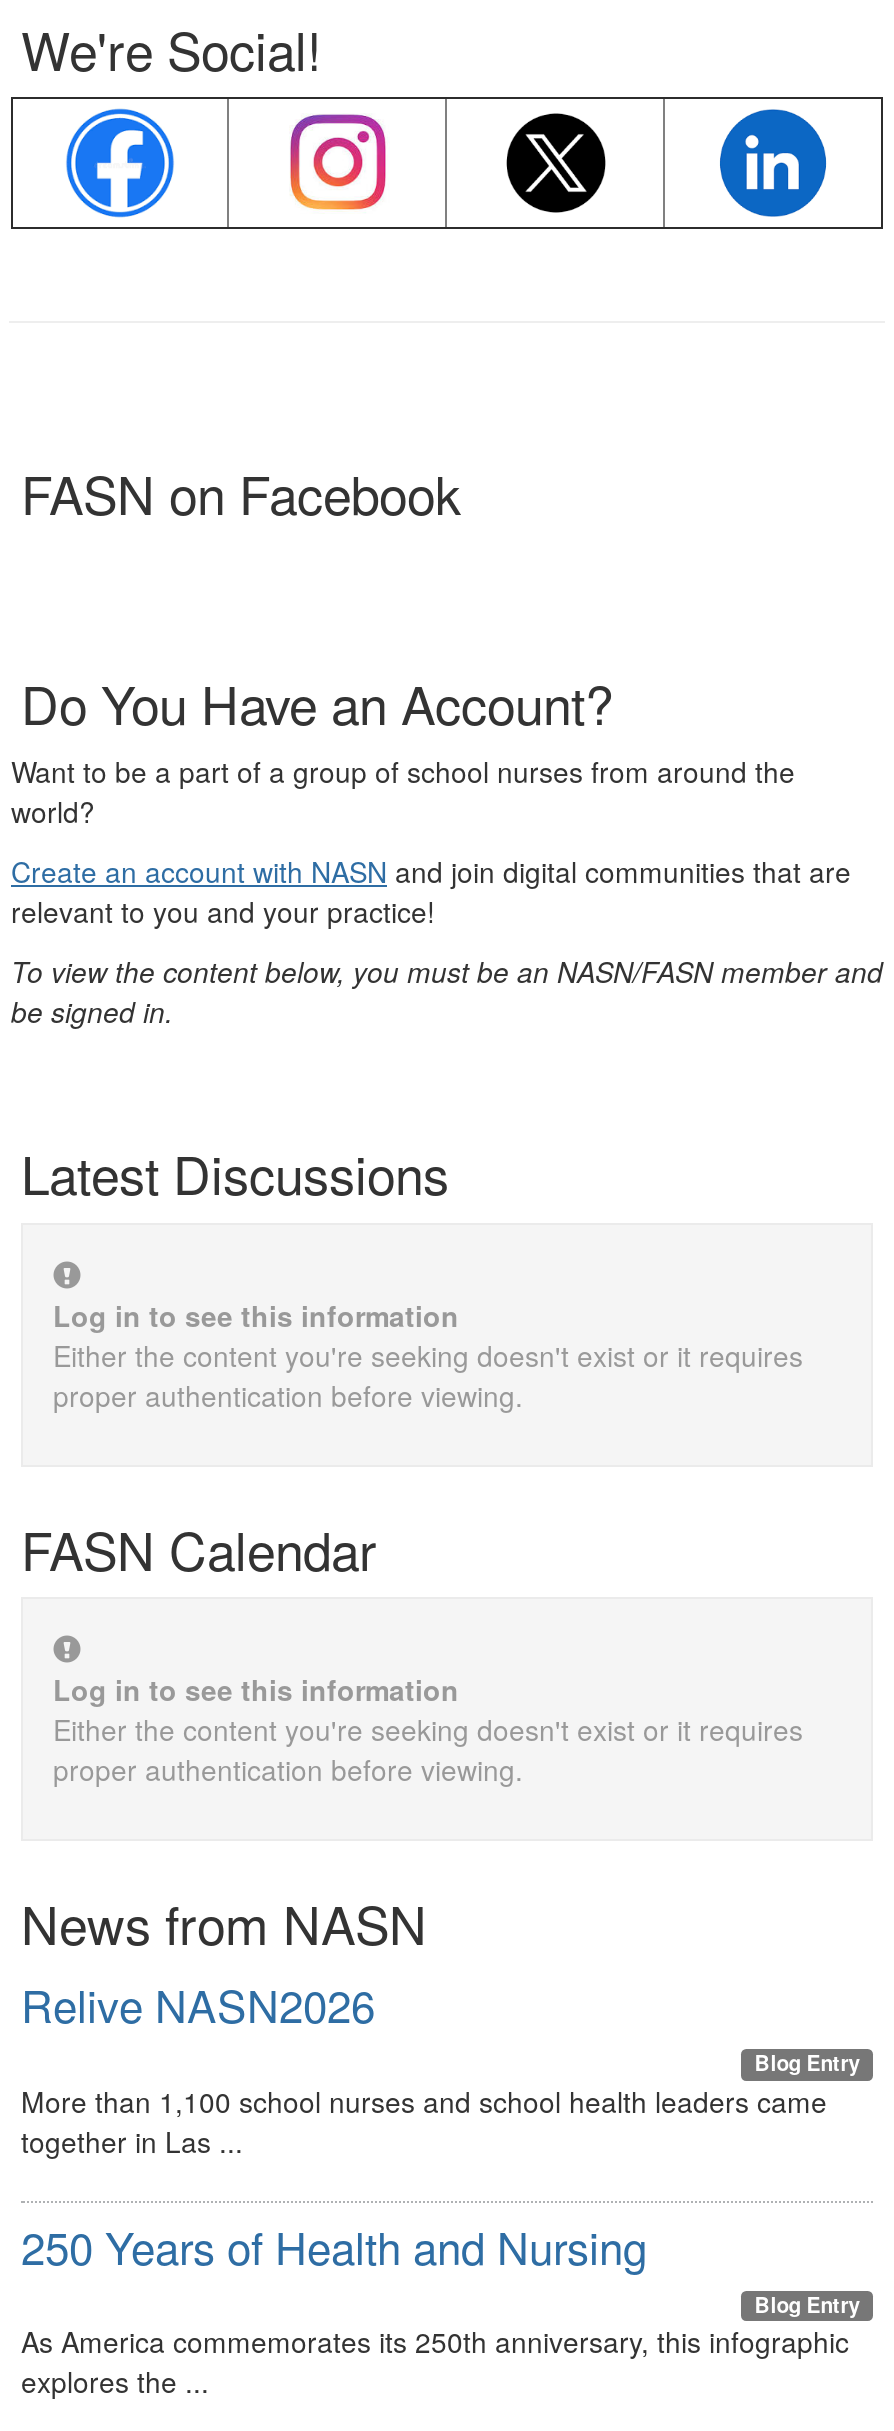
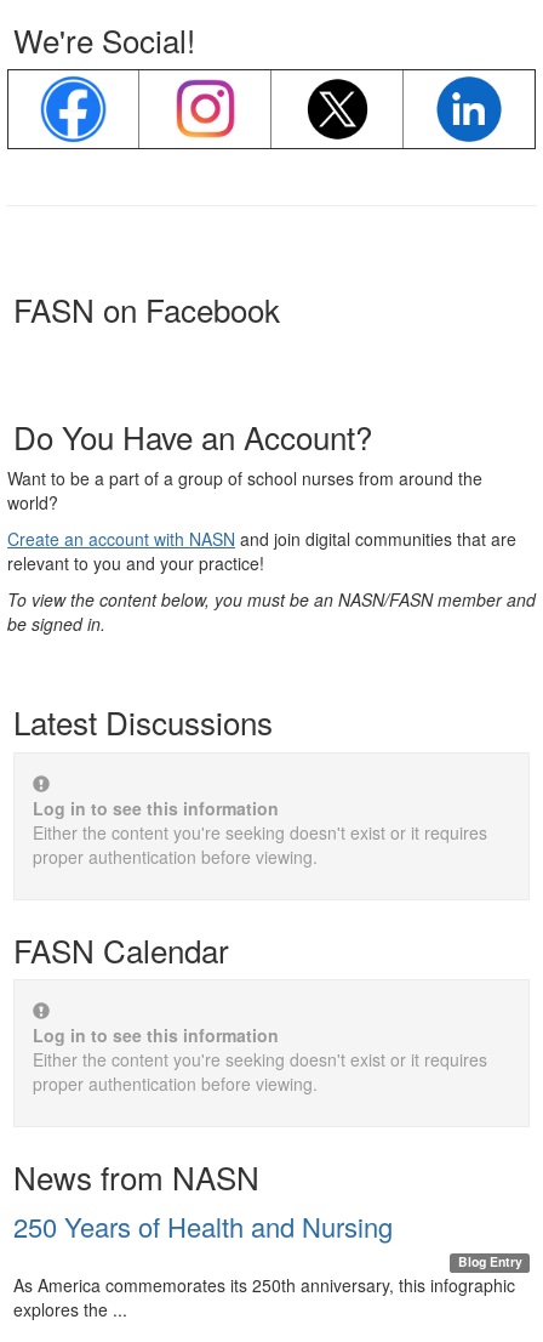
- Relive NASN2026
- Blog Entry
- More than 1,100 school nurses and school health leaders came
- together in Las ...
